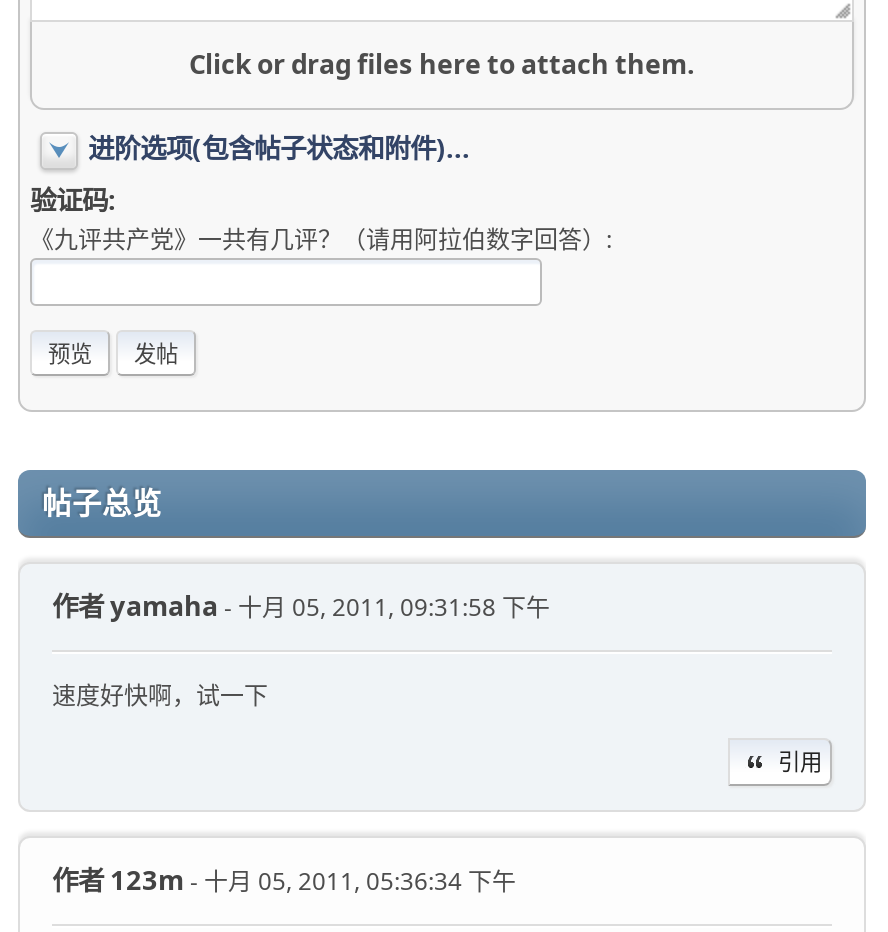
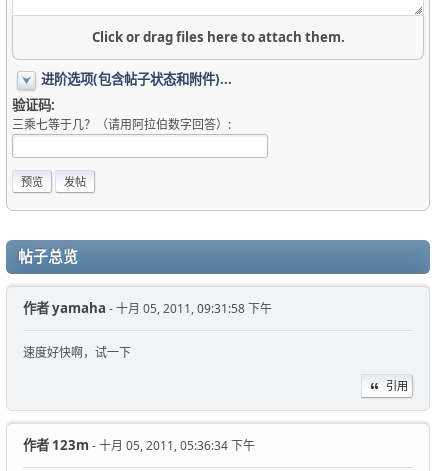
- 《九评共产党》一共有几评？（请用阿拉伯数字回答）:
+ 三乘七等于几？（请用阿拉伯数字回答）:
